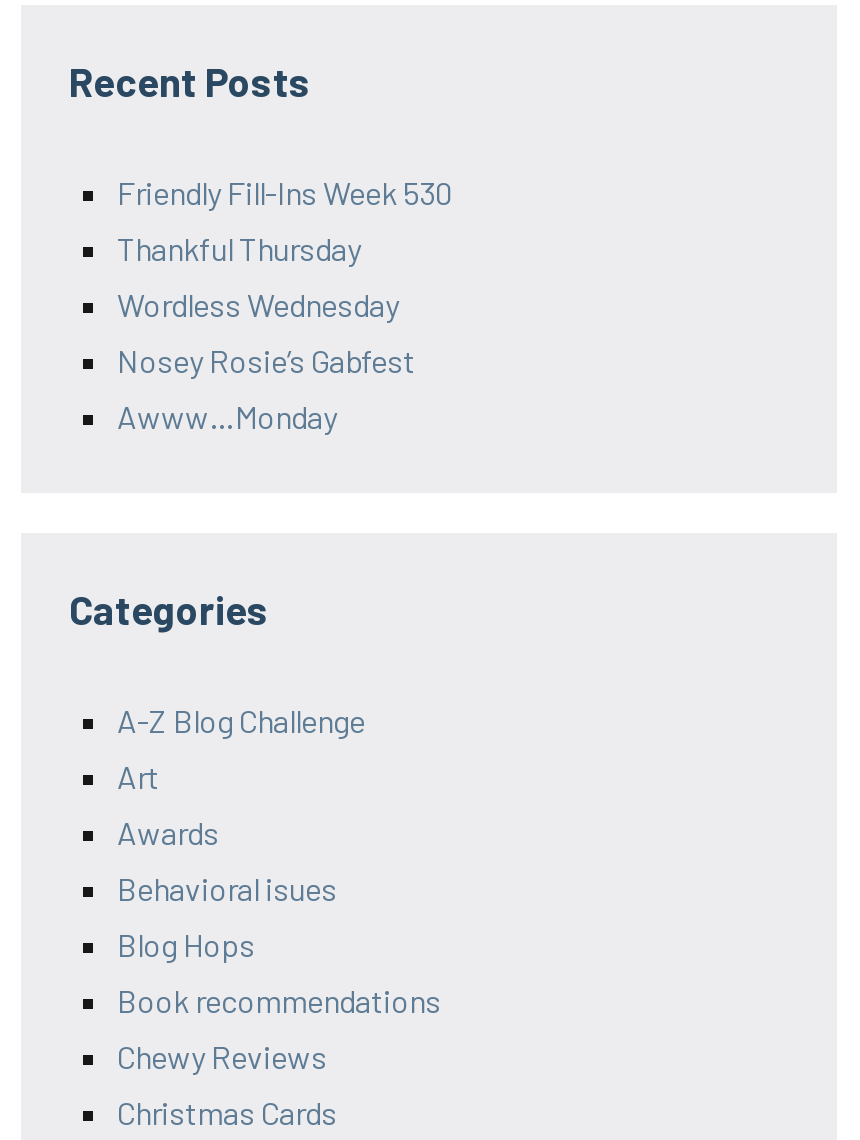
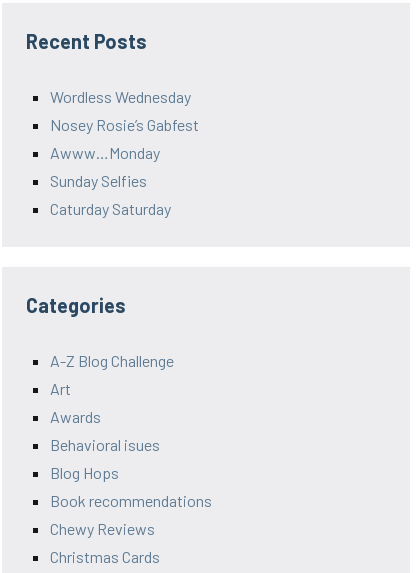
- Friendly Fill-Ins Week 530
- Thankful Thursday

moved up: Wordless Wednesday | Nosey Rosie’s Gabfest | Awww…Monday

+ Sunday Selfies
+ Caturday Saturday
